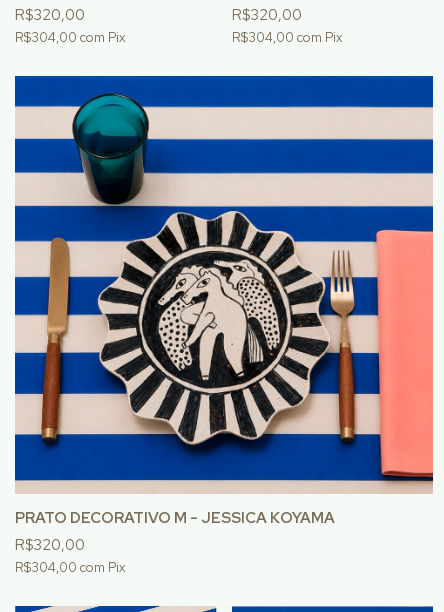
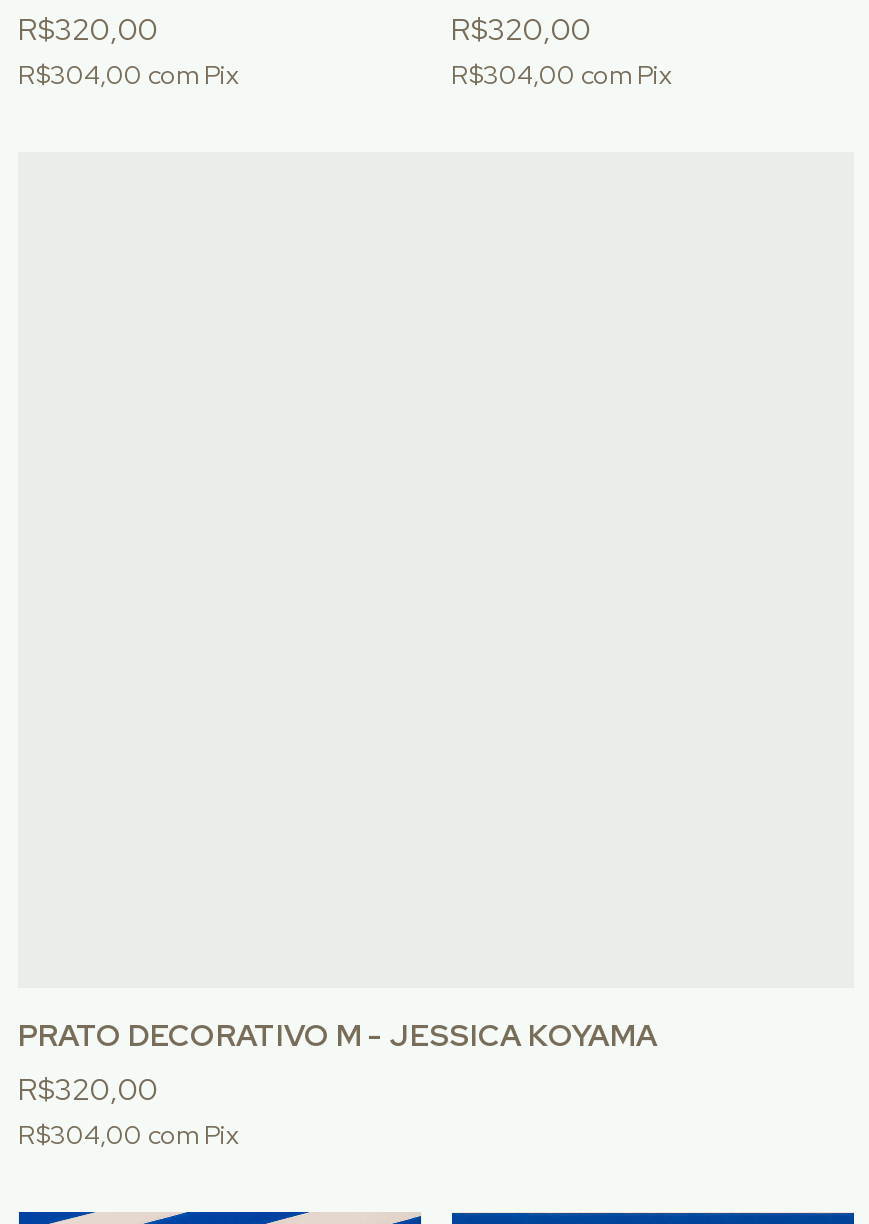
- [image]
